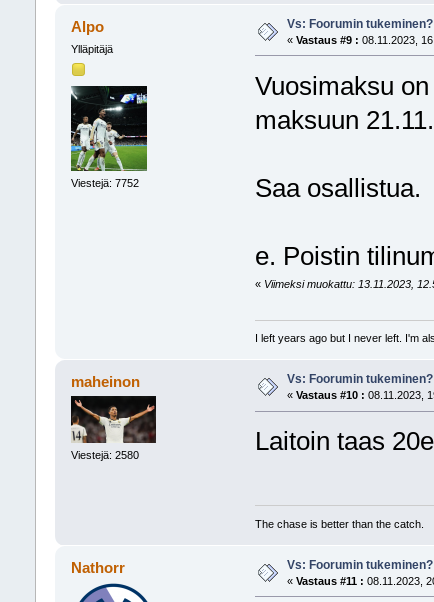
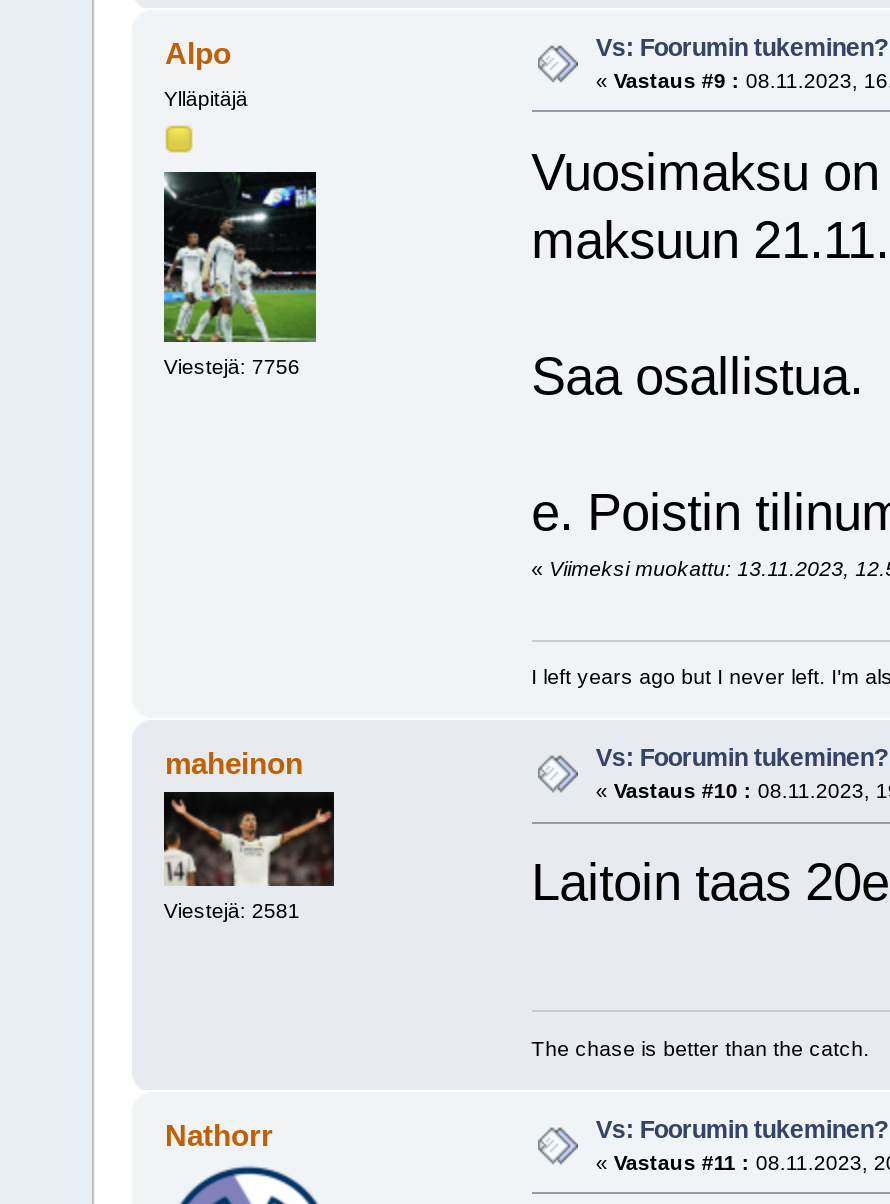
- Viestejä: 7752
+ Viestejä: 7756

- Viestejä: 2580
+ Viestejä: 2581
